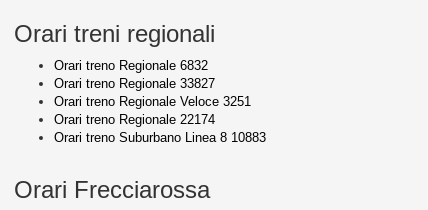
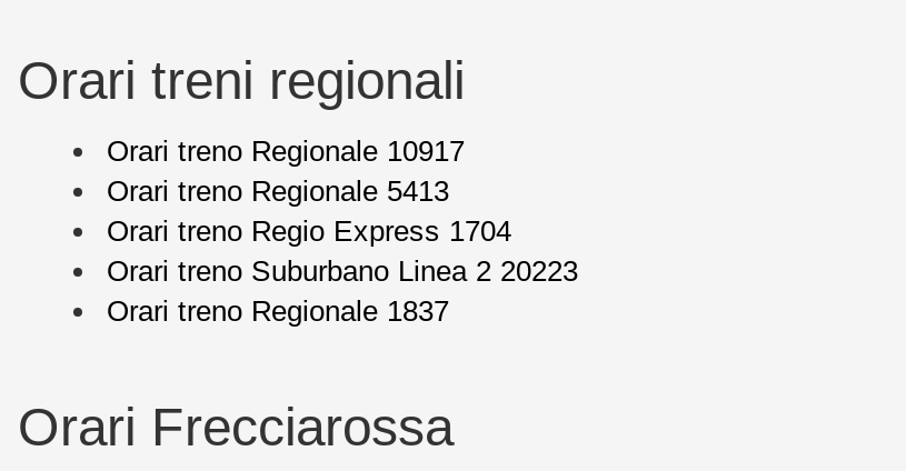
- Orari treno Regionale 6832
- Orari treno Regionale 33827
- Orari treno Regionale Veloce 3251
- Orari treno Regionale 22174
- Orari treno Suburbano Linea 8 10883
+ Orari treno Regionale 10917
+ Orari treno Regionale 5413
+ Orari treno Regio Express 1704
+ Orari treno Suburbano Linea 2 20223
+ Orari treno Regionale 1837
